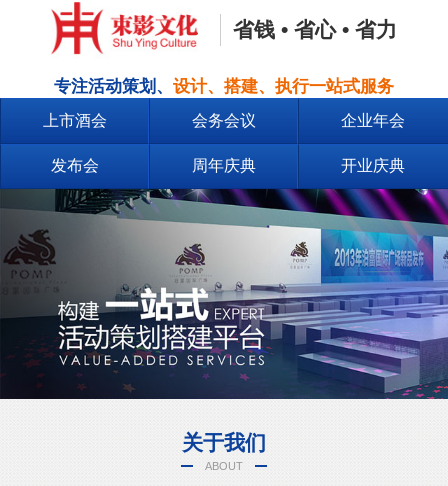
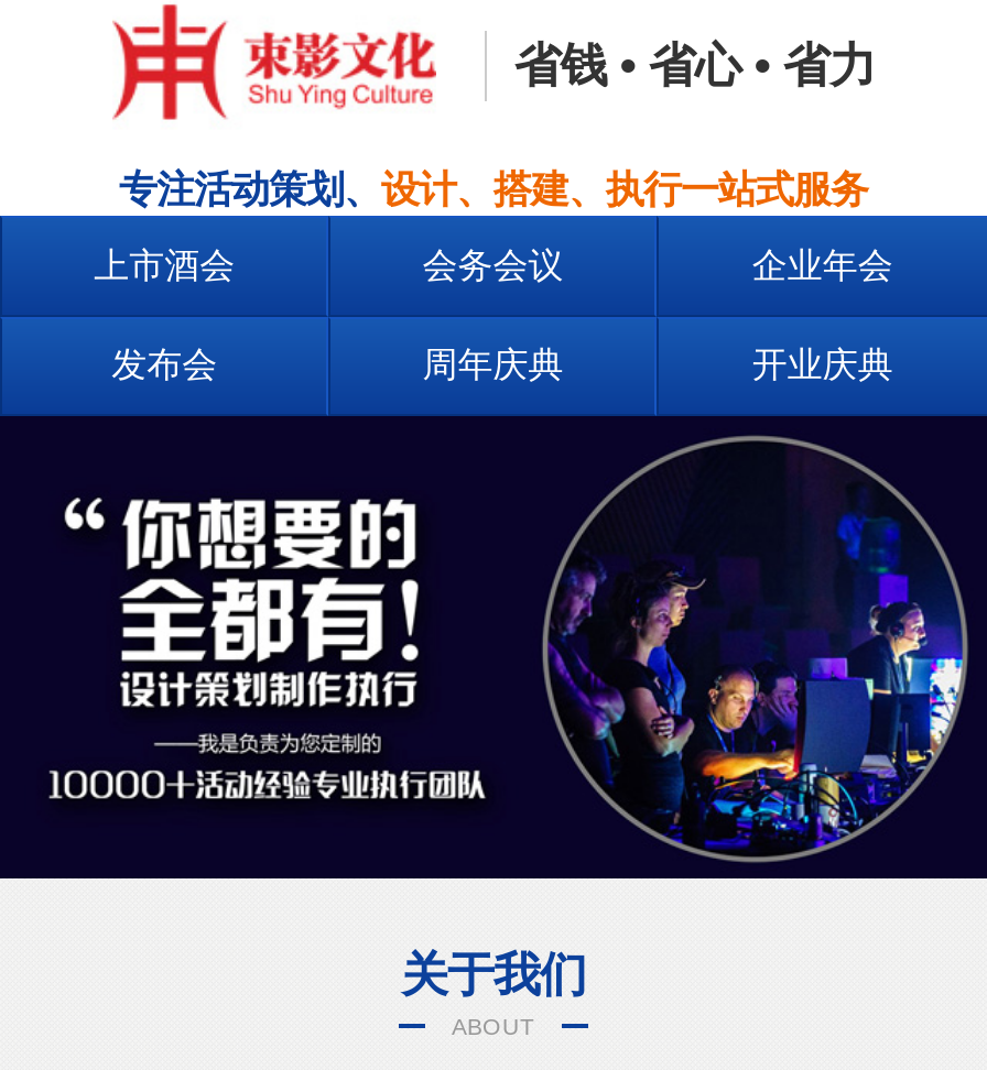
- [image]
+ [image]
